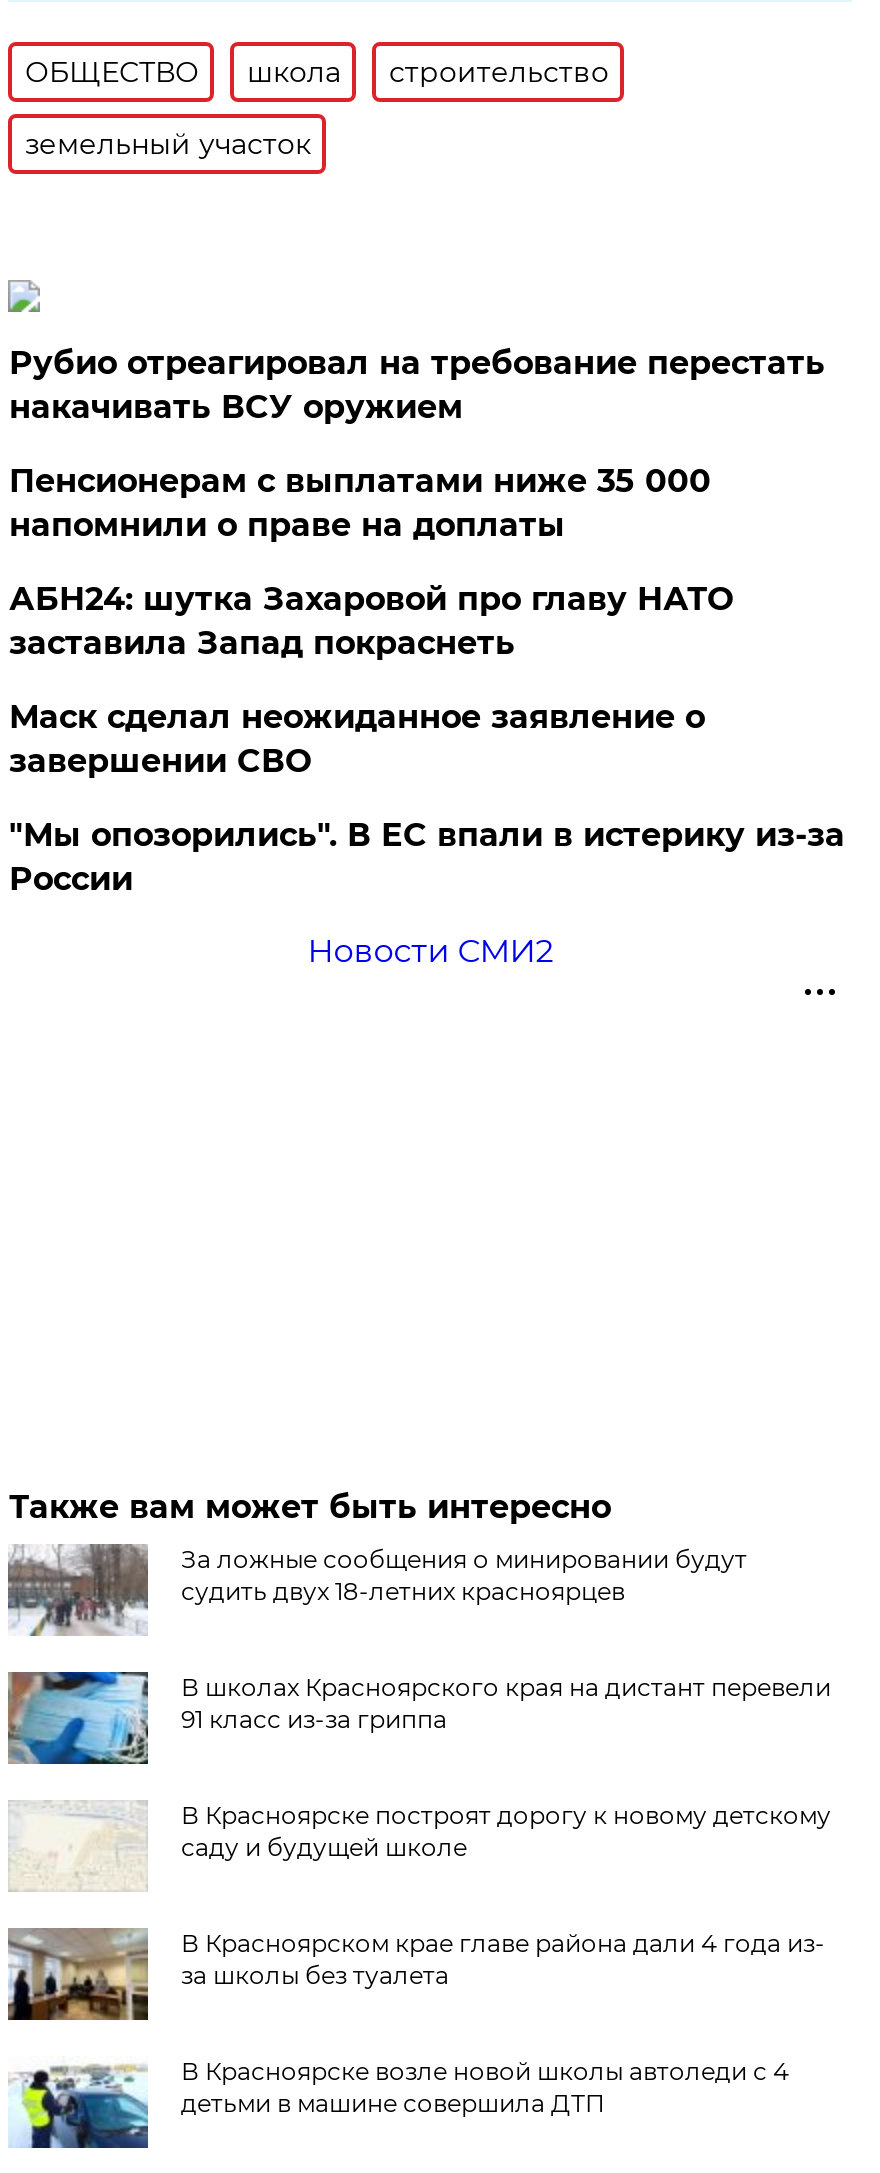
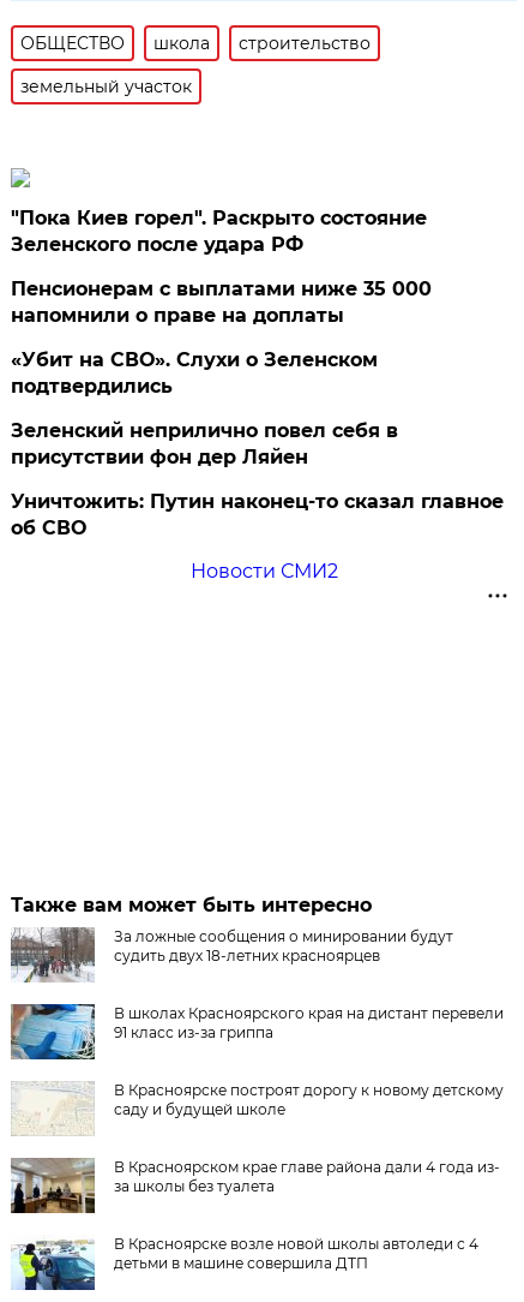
- Рубио отреагировал на требование перестать
- накачивать ВСУ оружием
+ "Пока Киев горел". Раскрыто состояние
+ Зеленского после удара РФ

- АБН24: шутка Захаровой про главу НАТО
- заставила Запад покраснеть
+ «Убит на СВО». Слухи о Зеленском
+ подтвердились

- Маск сделал неожиданное заявление о
- завершении СВО
+ Зеленский неприлично повел cебя в
+ присутствии фон дер Ляйен

- "Мы опозорились". В ЕС впали в истерику из-за
- России
+ Уничтожить: Путин наконец-то сказал главное
+ об СВО
